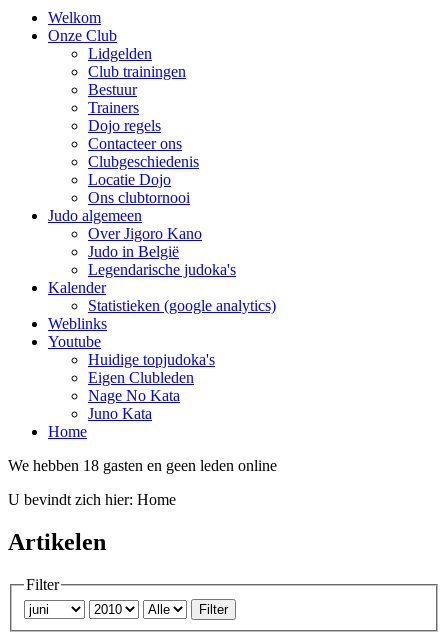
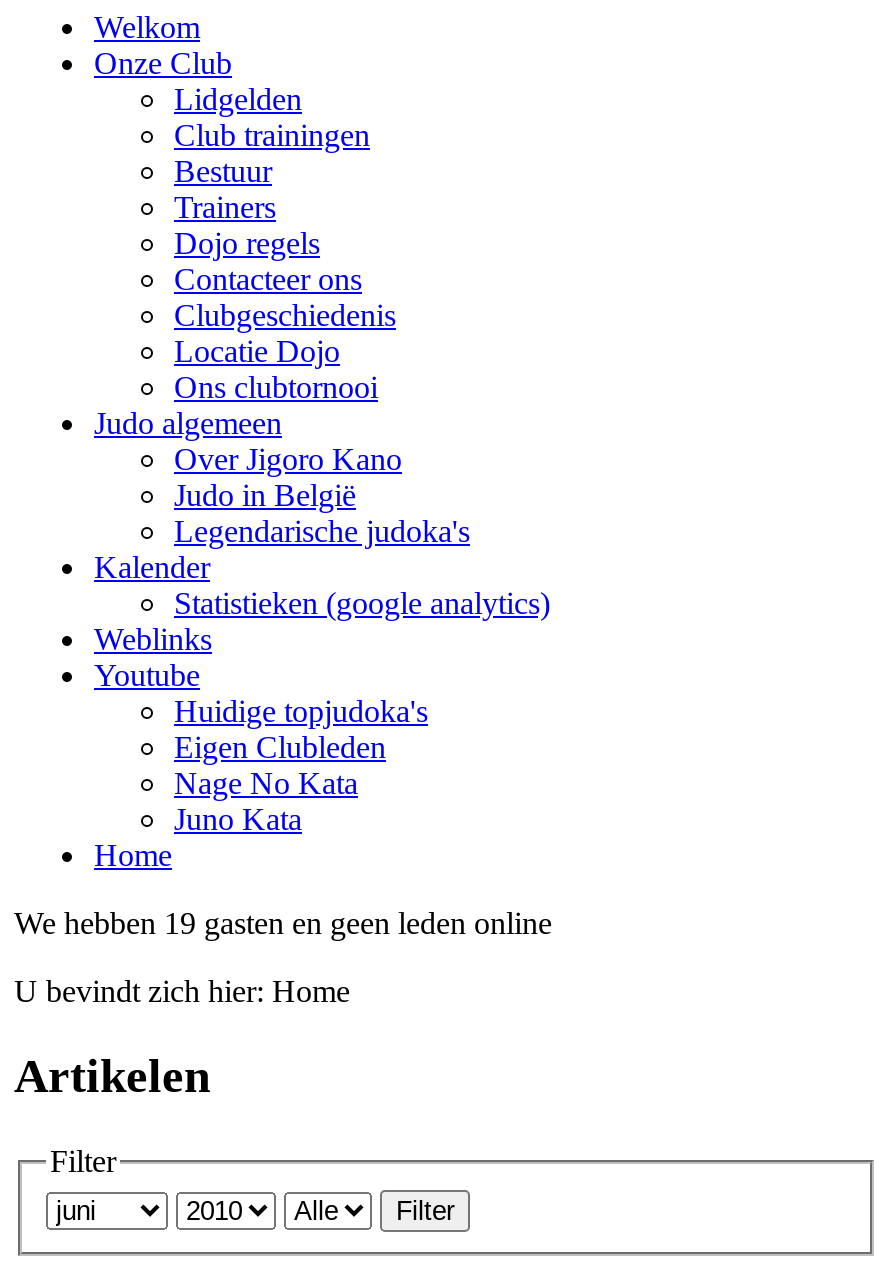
- We hebben 18 gasten en geen leden online
+ We hebben 19 gasten en geen leden online
